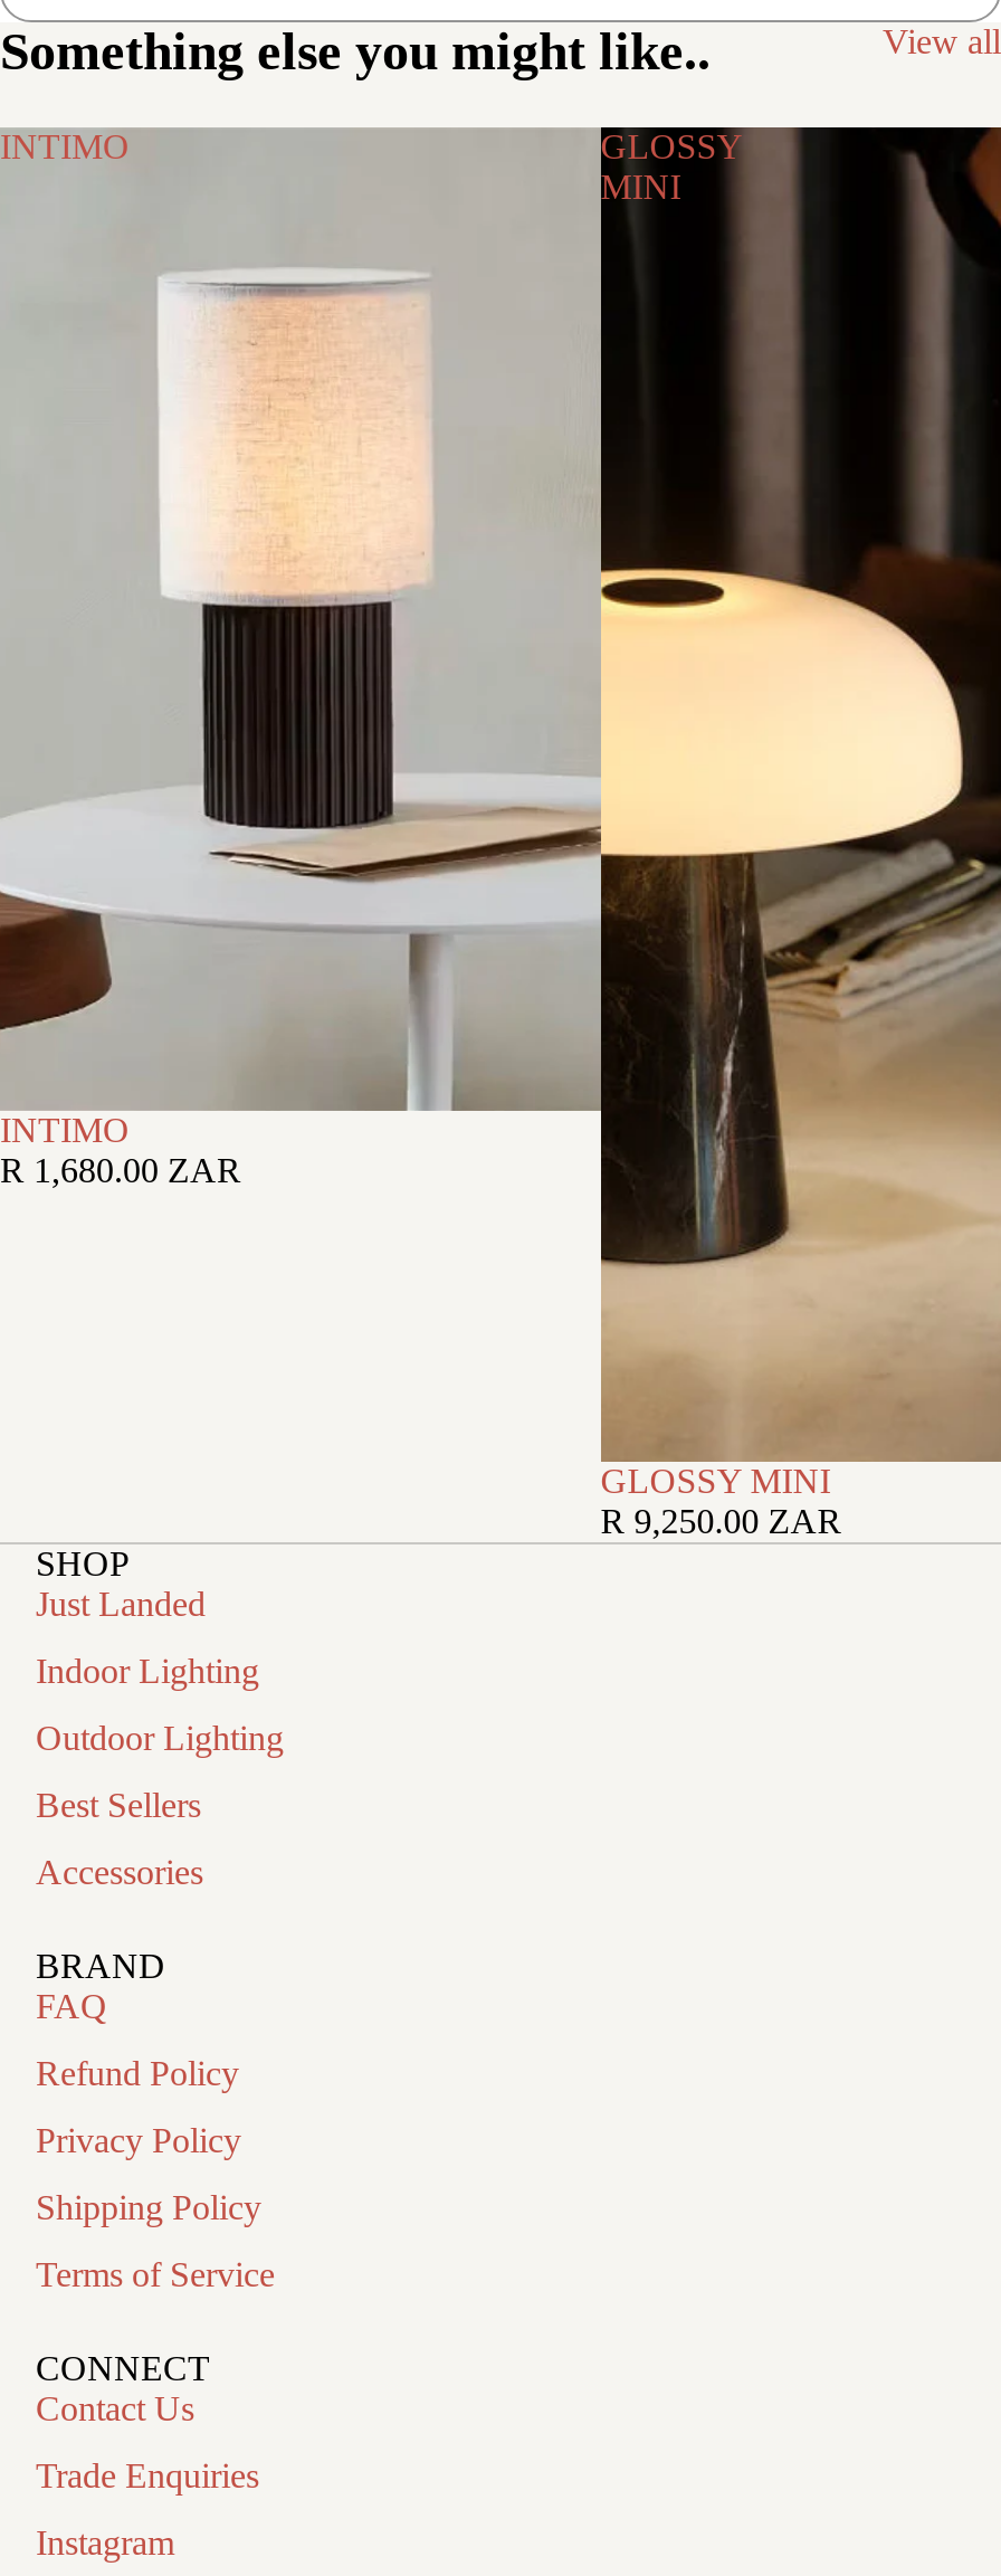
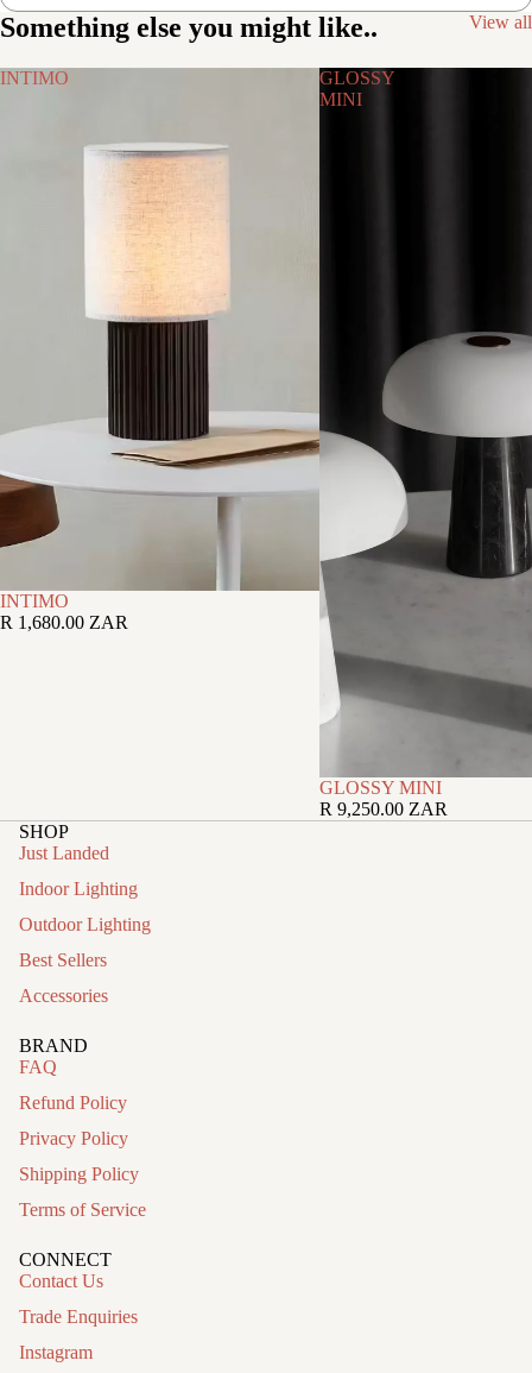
- [image]
+ [image]
